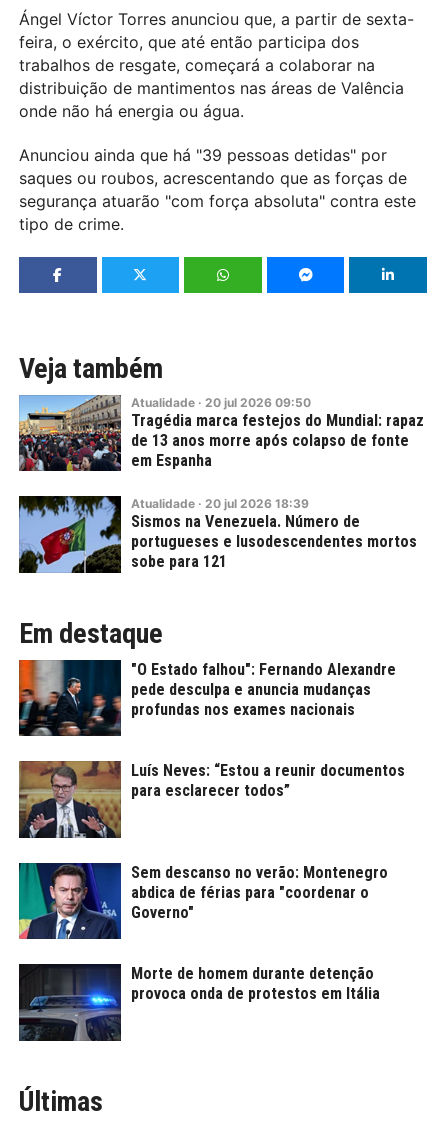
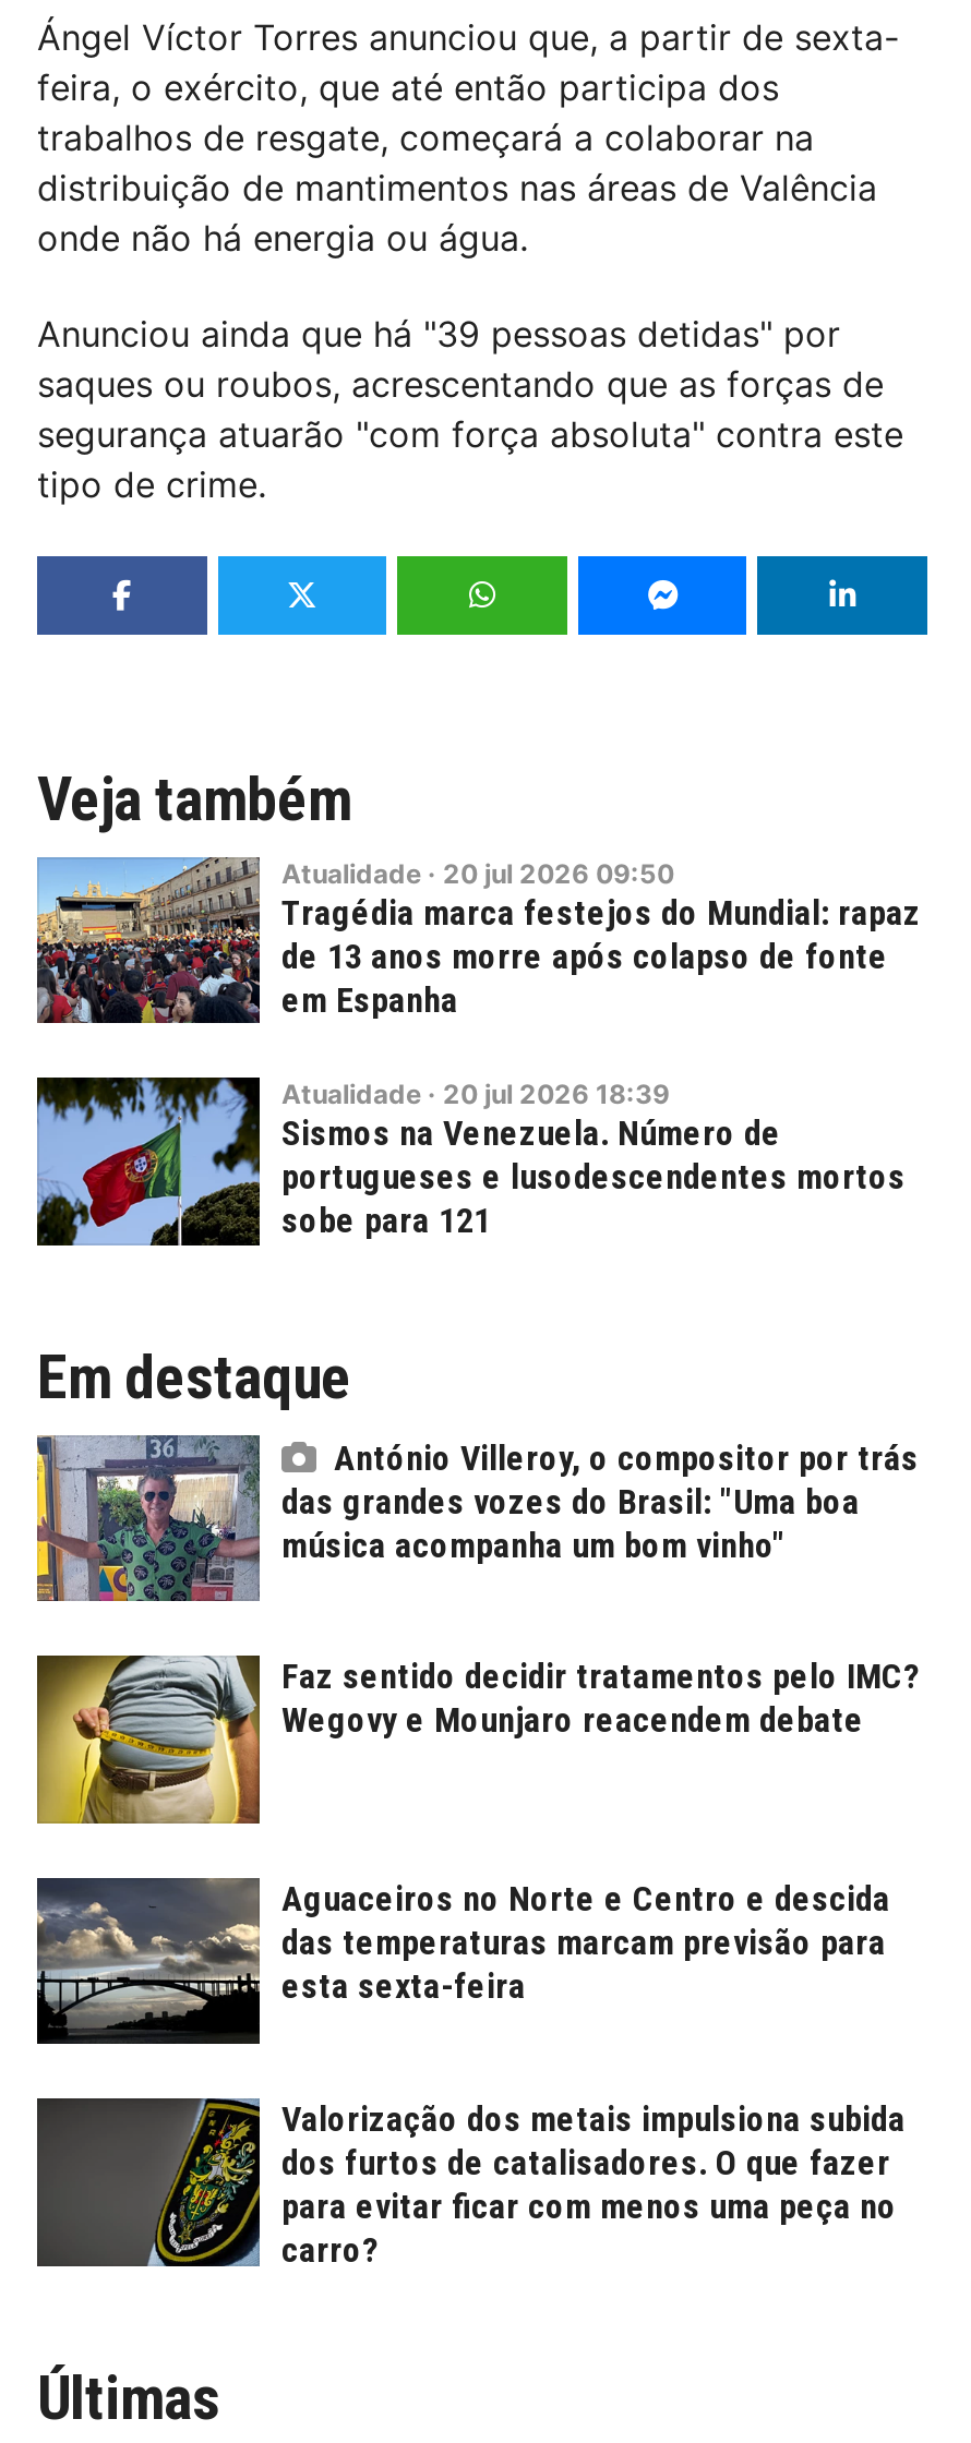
- [image]
- "O Estado falhou": Fernando Alexandre
- pede desculpa e anuncia mudanças
- profundas nos exames nacionais
+ [image]
+ António Villeroy, o compositor por trás
+ das grandes vozes do Brasil: "Uma boa
+ música acompanha um bom vinho"

- [image]
- Luís Neves: “Estou a reunir documentos
- para esclarecer todos”
+ [image]
+ Faz sentido decidir tratamentos pelo IMC?
+ Wegovy e Mounjaro reacendem debate

- [image]
- Sem descanso no verão: Montenegro
- abdica de férias para "coordenar o
- Governo"
+ [image]
+ Aguaceiros no Norte e Centro e descida
+ das temperaturas marcam previsão para
+ esta sexta-feira

- [image]
- Morte de homem durante detenção
- provoca onda de protestos em Itália
+ [image]
+ Valorização dos metais impulsiona subida
+ dos furtos de catalisadores. O que fazer
+ para evitar ficar com menos uma peça no
+ carro?
